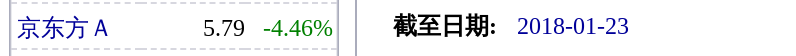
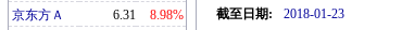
- 5.79
+ 6.31

- -4.46%
+ 8.98%
